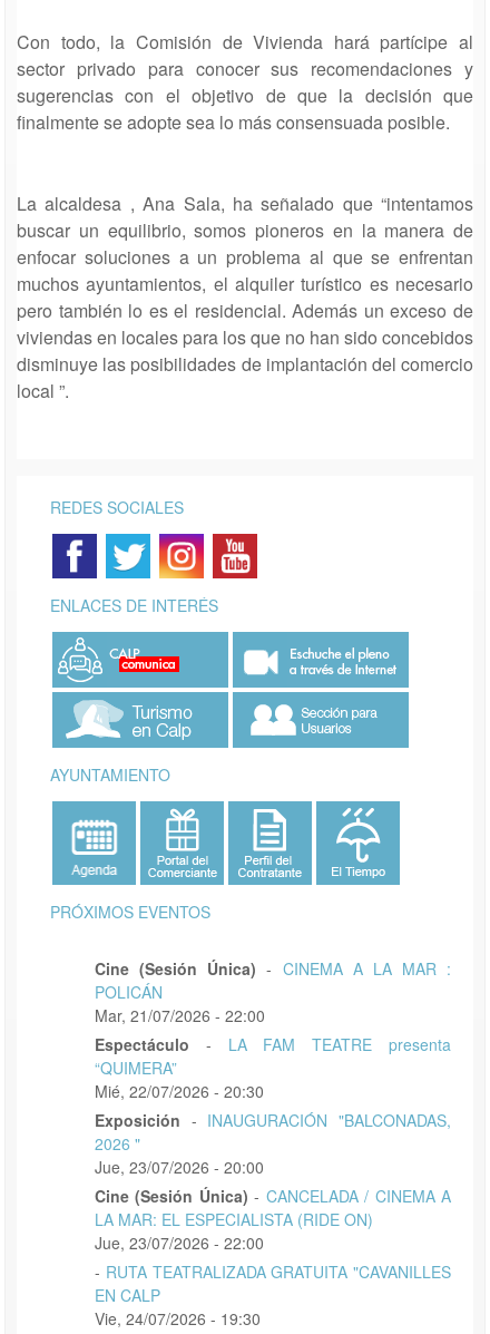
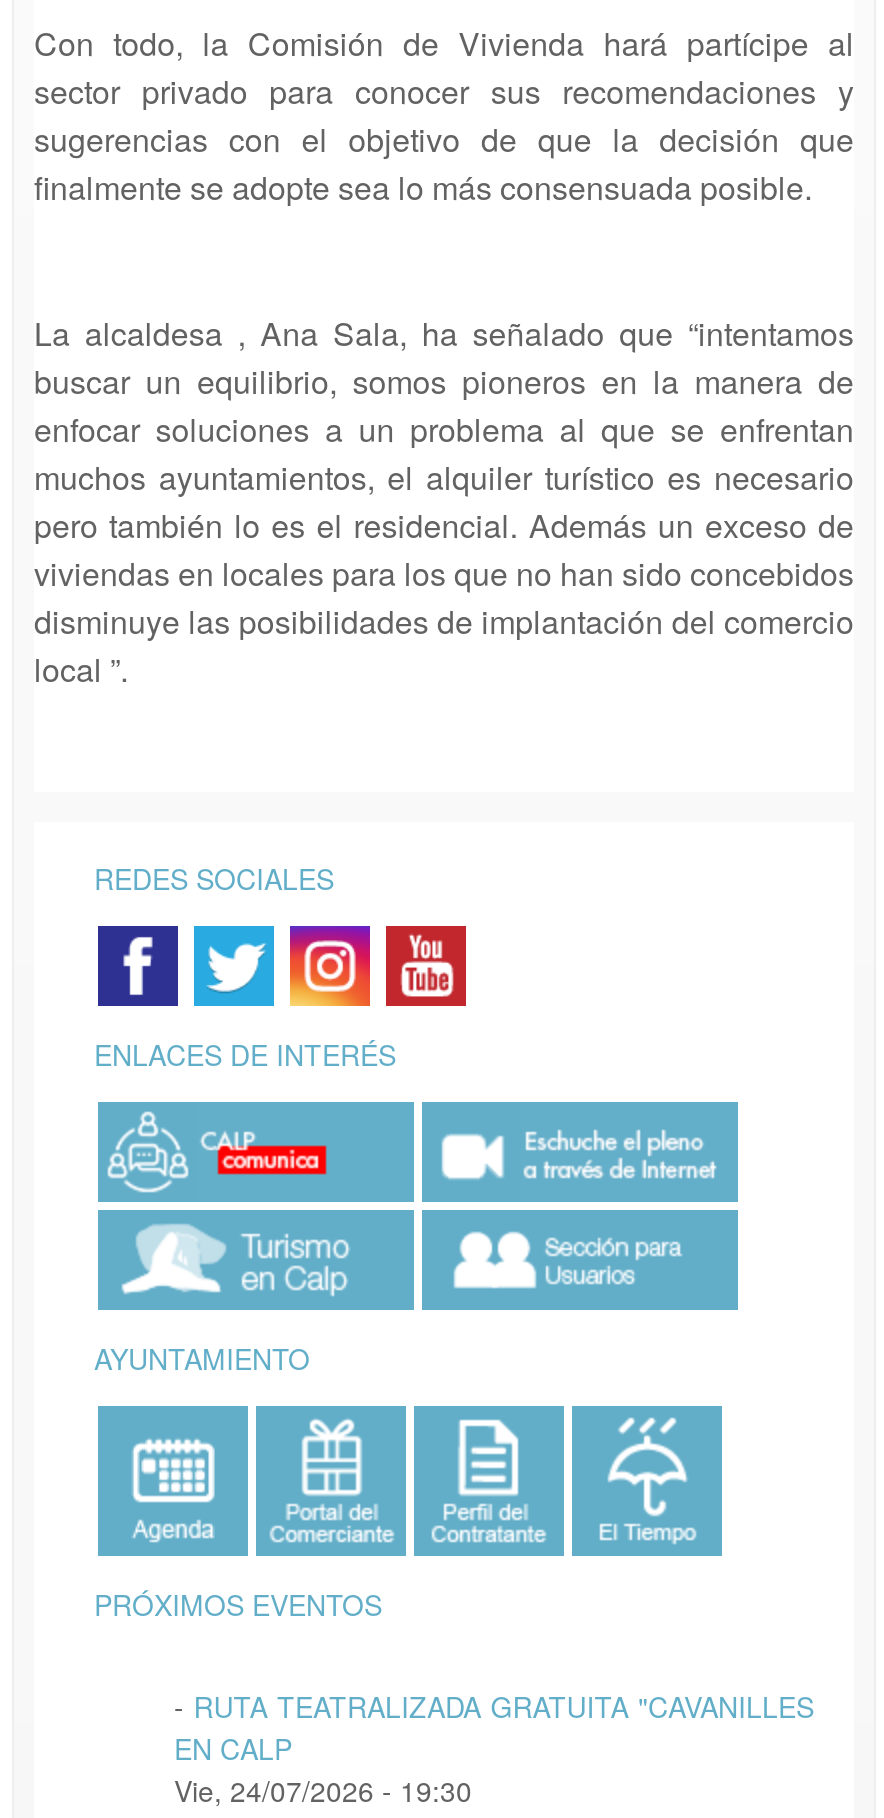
- Cine (Sesión Única) - CINEMA A LA MAR :
- POLICÁN
- Mar, 21/07/2026 - 22:00
- Espectáculo
- - LA FAM TEATRE presenta
- “QUIMERA”
- Mié, 22/07/2026 - 20:30
- Exposición - INAUGURACIÓN "BALCONADAS,
- 2026 "
- Jue, 23/07/2026 - 20:00
- Cine (Sesión Única) - CANCELADA / CINEMA A
- LA MAR: EL ESPECIALISTA (RIDE ON)
- Jue, 23/07/2026 - 22:00
